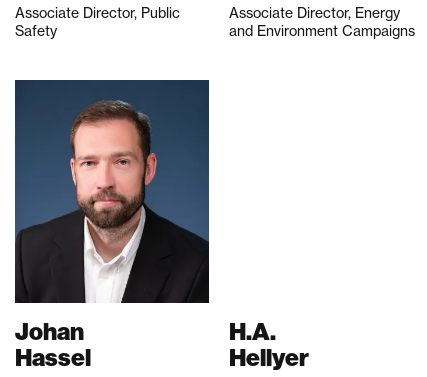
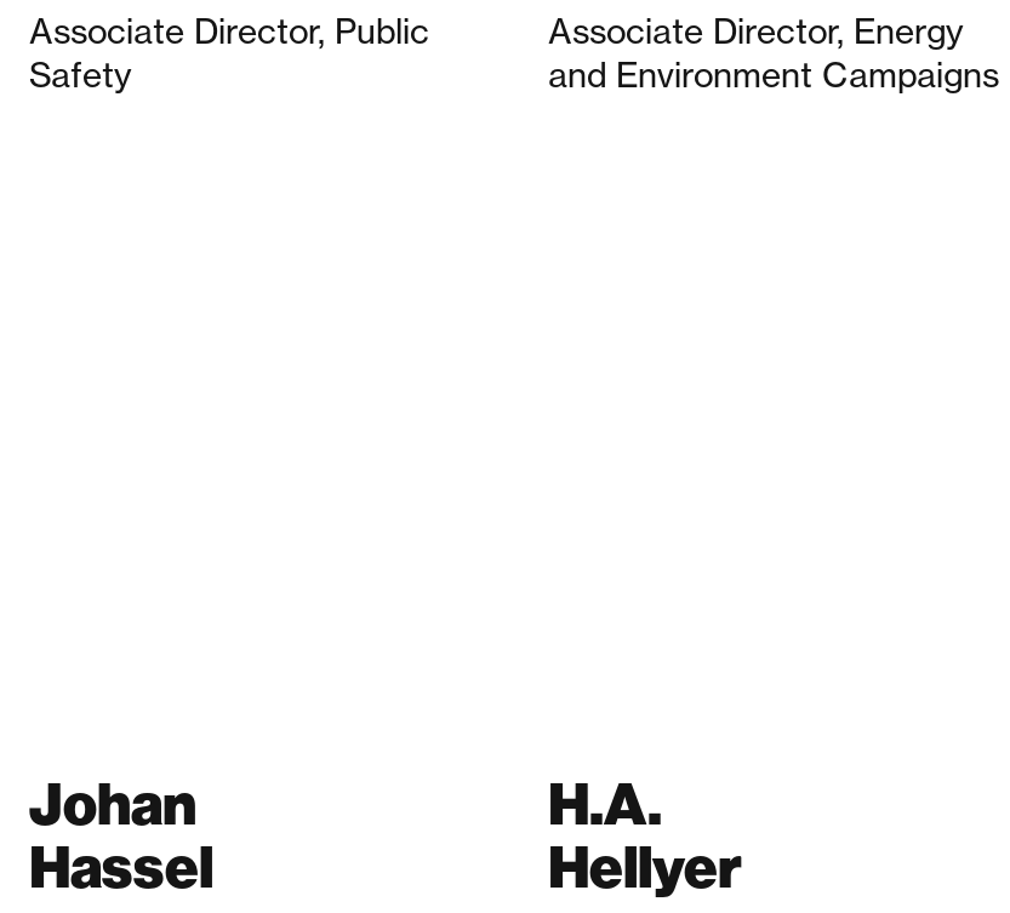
- [image]
